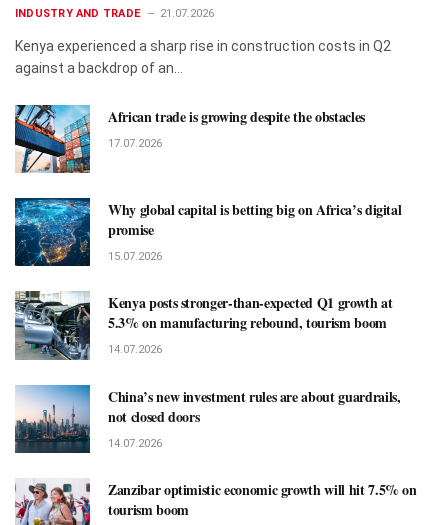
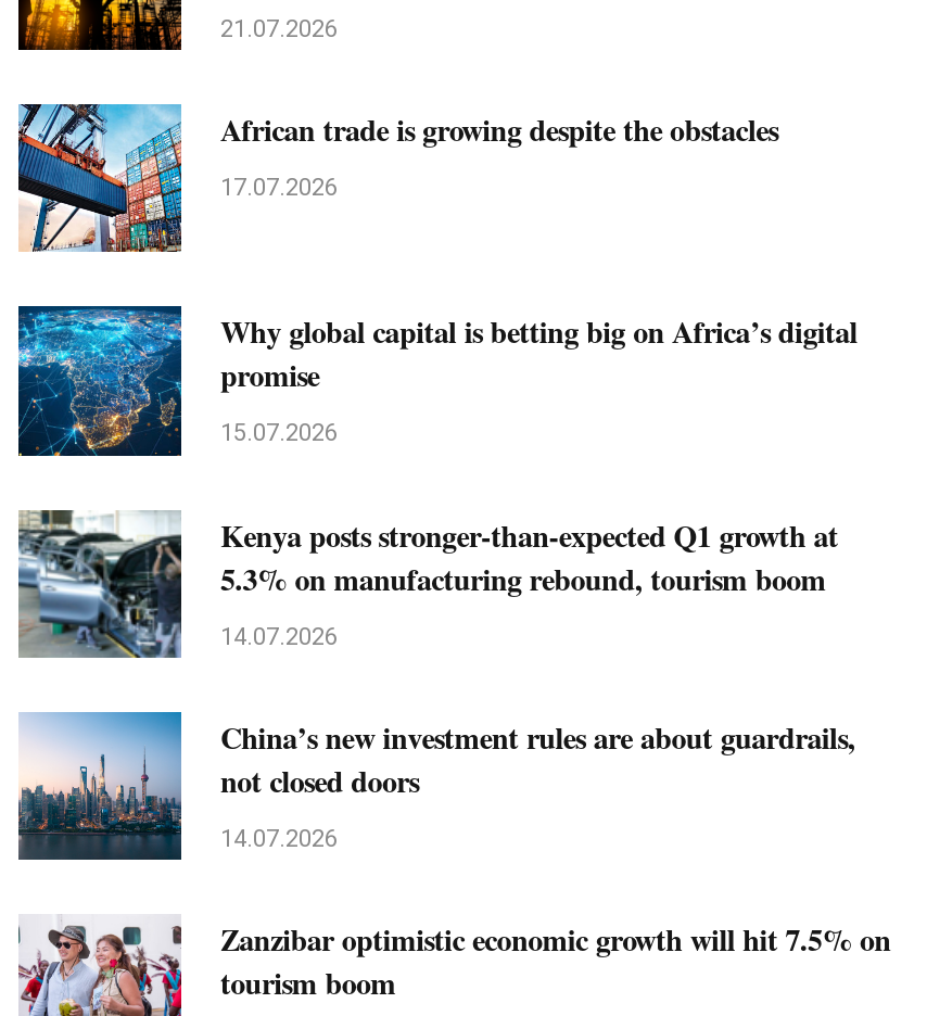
- INDUSTRY AND TRADE

- Kenya experienced a sharp rise in construction costs in Q2
- against a backdrop of an…
